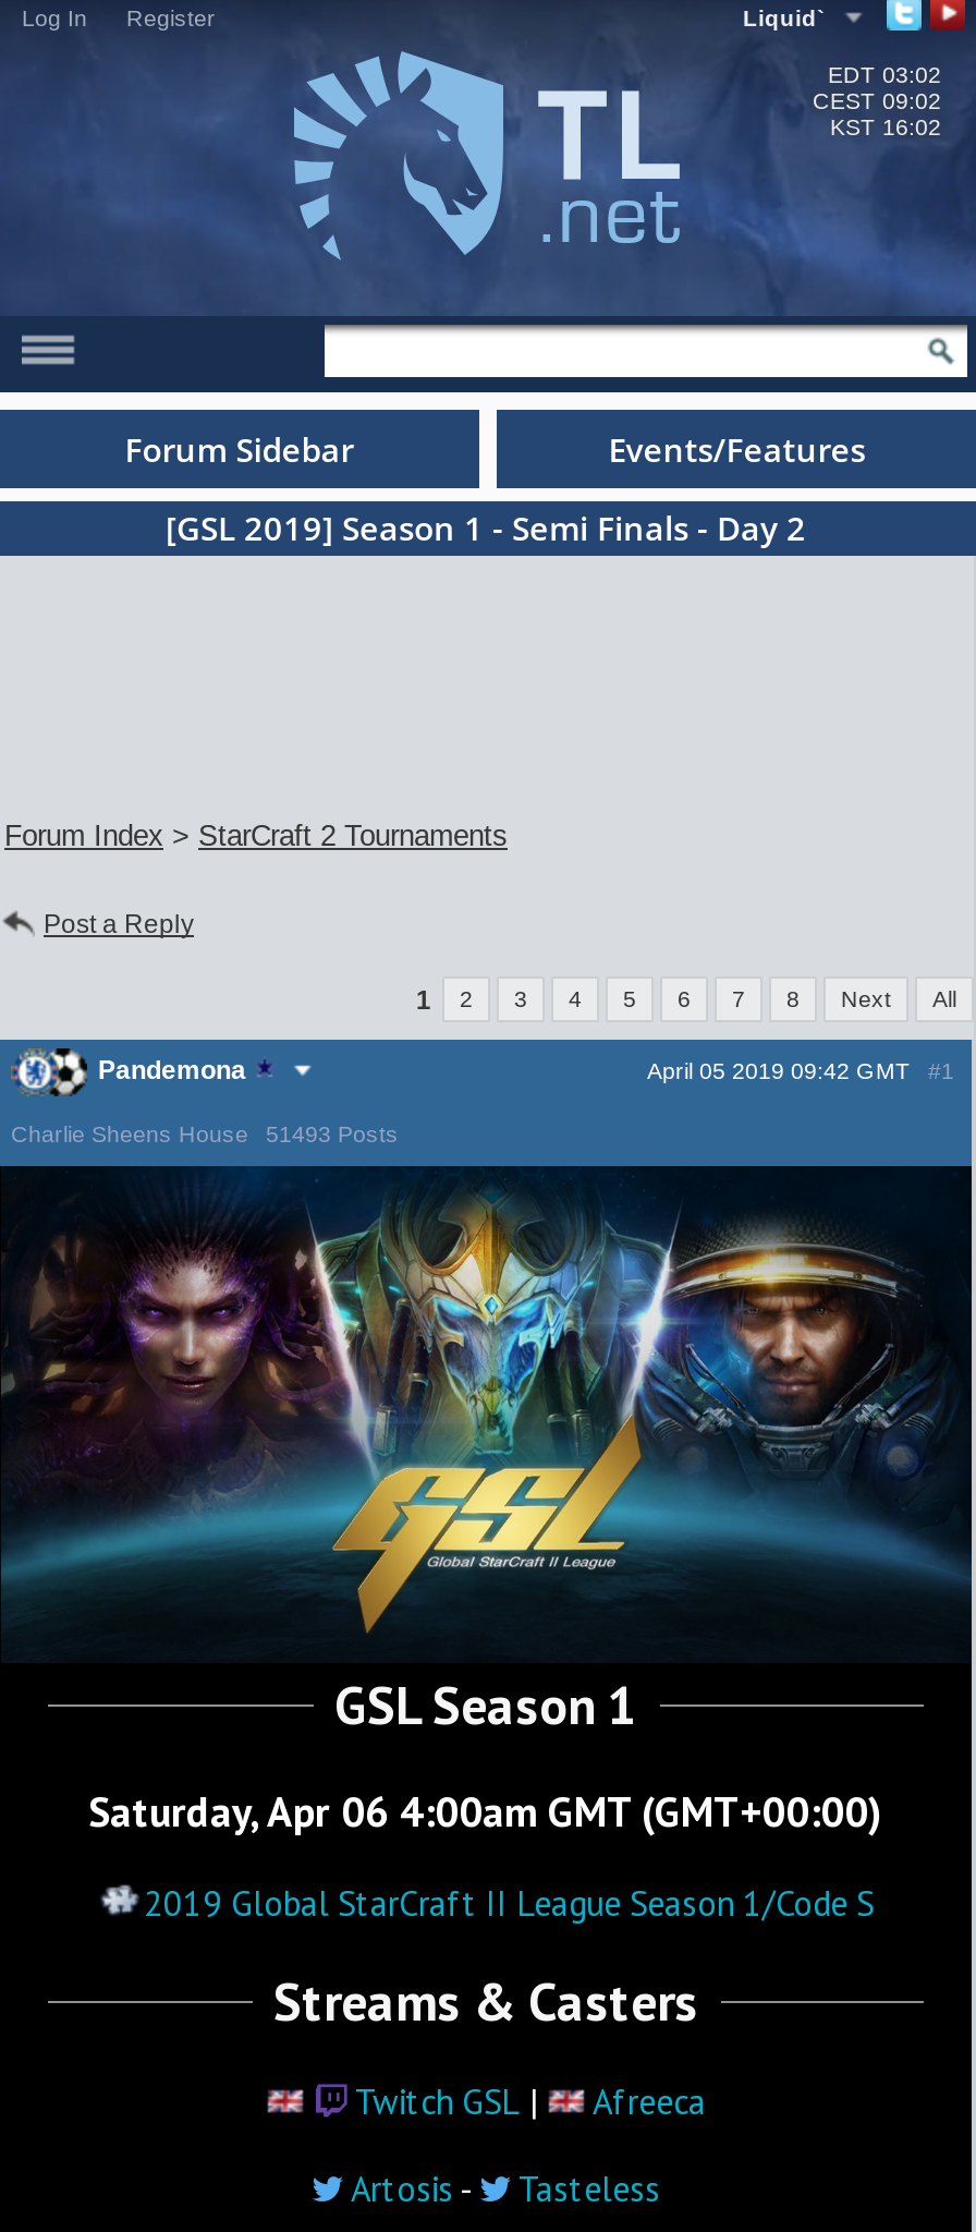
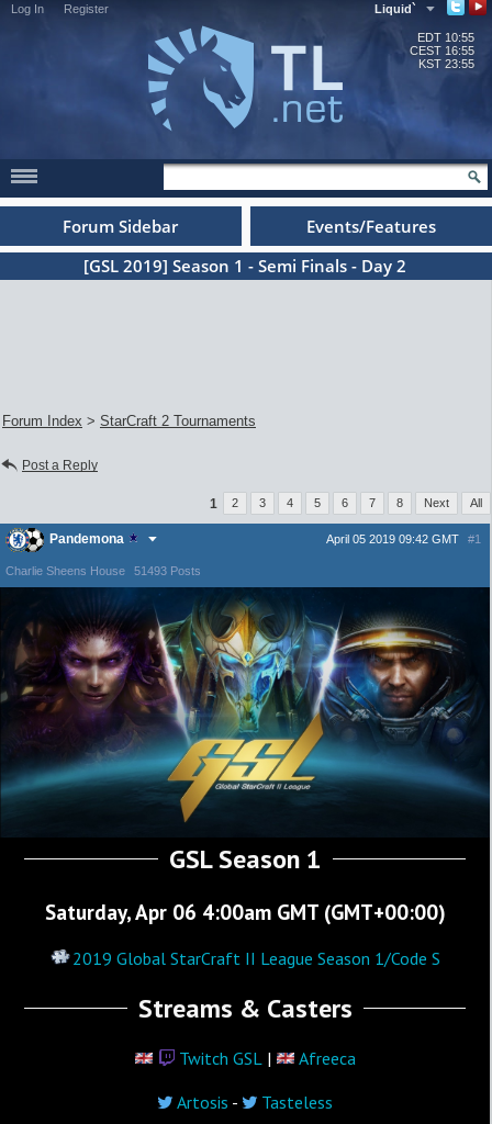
- EDT 03:02
+ EDT 10:55

- CEST 09:02
+ CEST 16:55

- KST 16:02
+ KST 23:55
